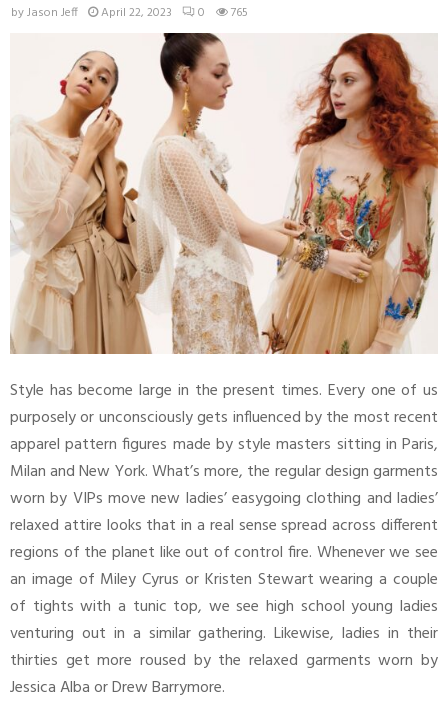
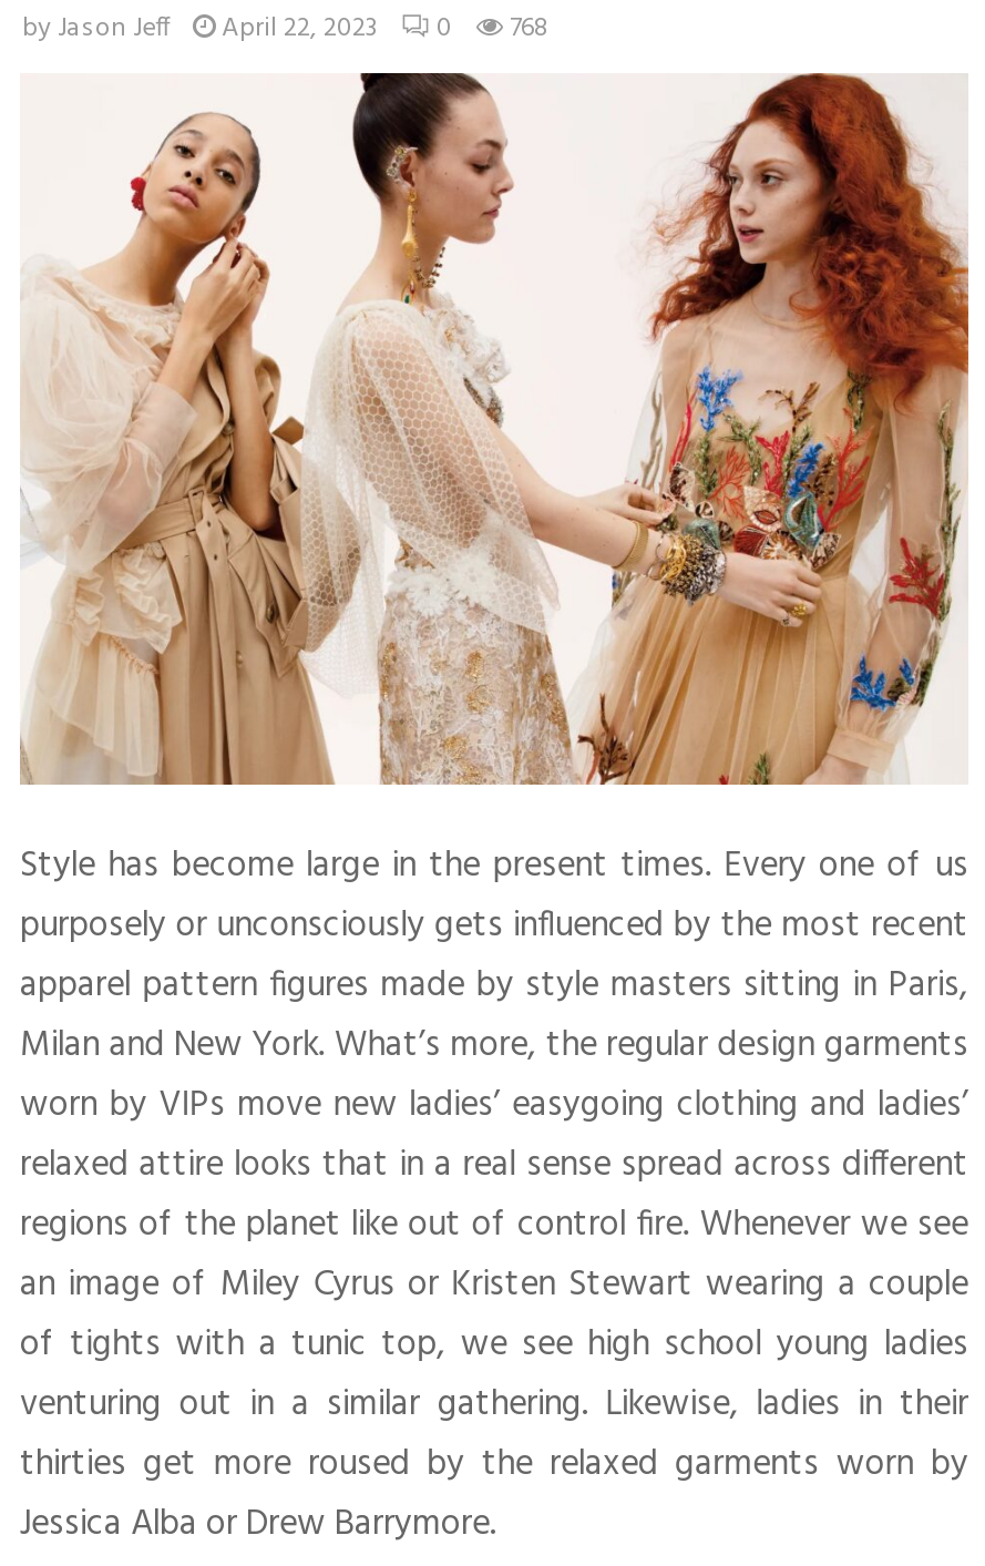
- by Jason Jeff April 22, 2023 0 765
+ by Jason Jeff April 22, 2023 0 768
